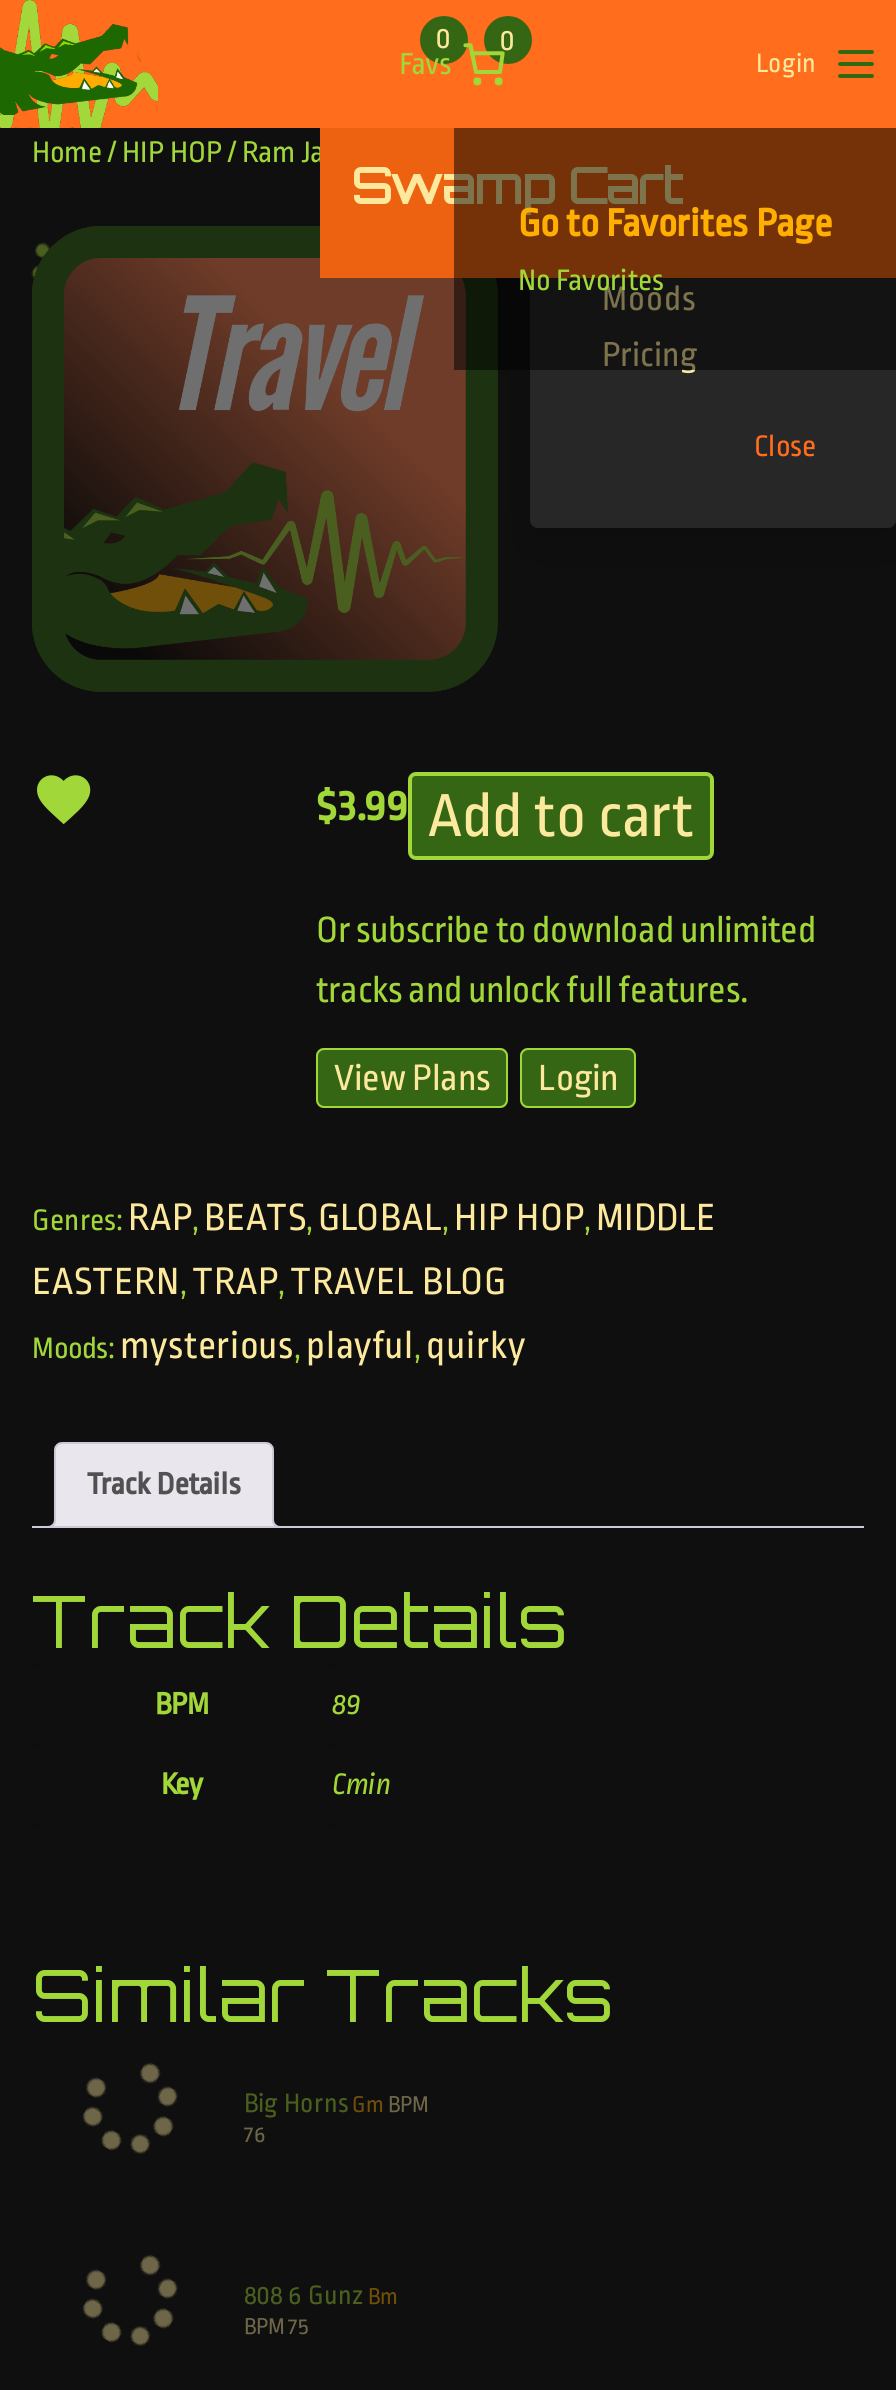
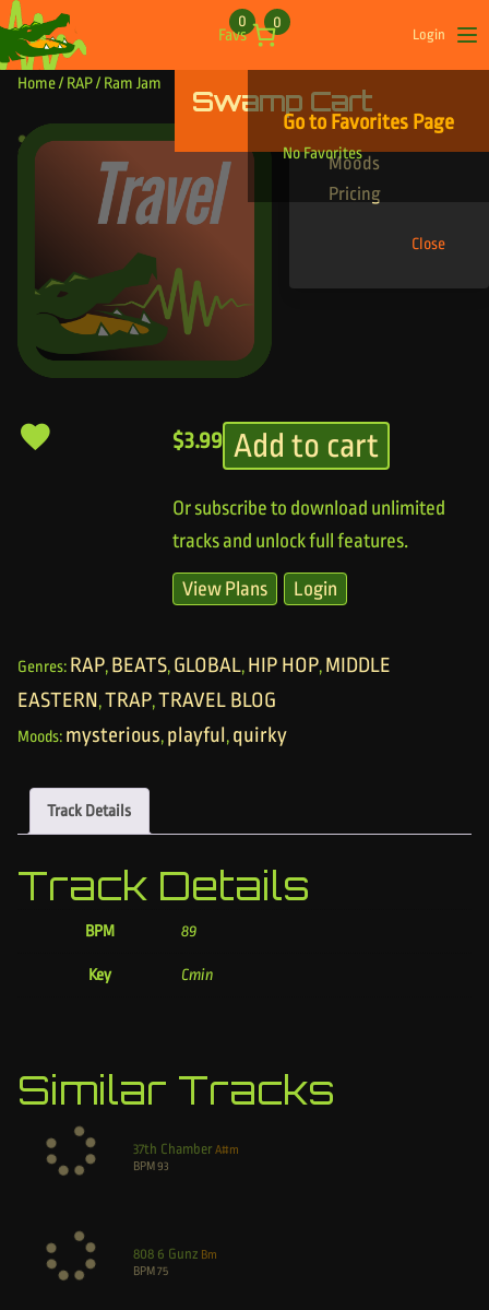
- Home / HIP HOP / Ram Jam
+ Home / RAP / Ram Jam

- Big Horns Gm BPM
- 76
+ 37th Chamber A#m
+ BPM 93
